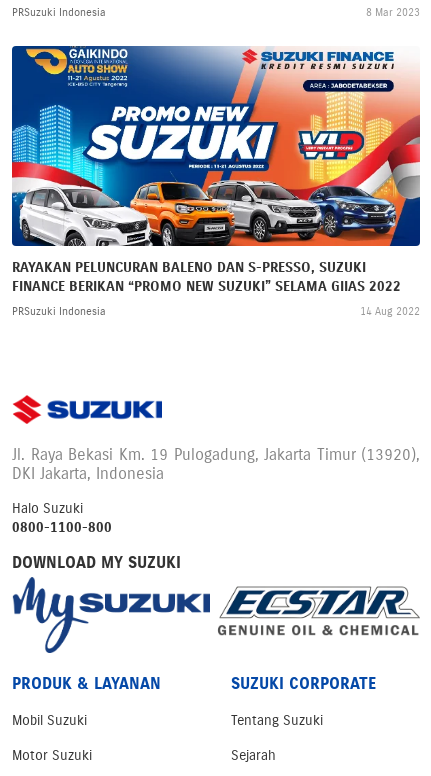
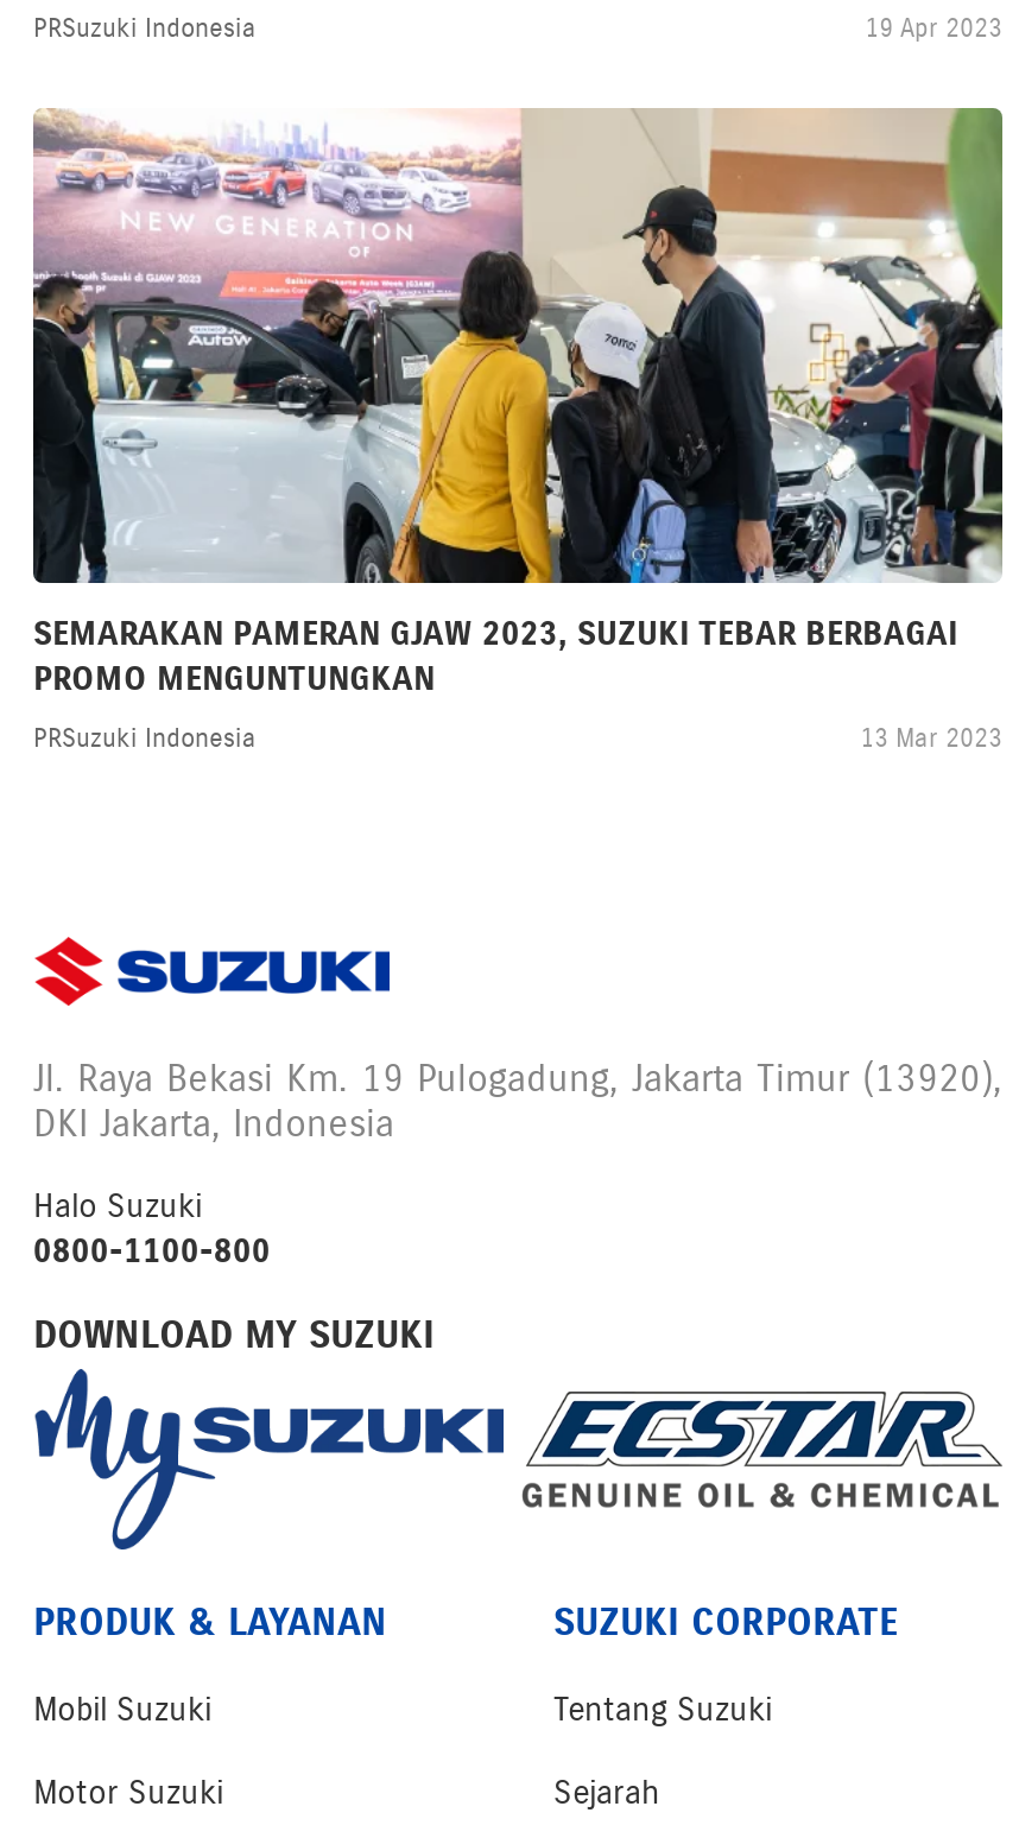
- 8 Mar 2023
+ 19 Apr 2023

- [image]
- RAYAKAN PELUNCURAN BALENO DAN S-PRESSO, SUZUKI
- FINANCE BERIKAN “PROMO NEW SUZUKI” SELAMA GIIAS 2022
+ [image]
+ SEMARAKAN PAMERAN GJAW 2023, SUZUKI TEBAR BERBAGAI
+ PROMO MENGUNTUNGKAN

- 14 Aug 2022
+ 13 Mar 2023
